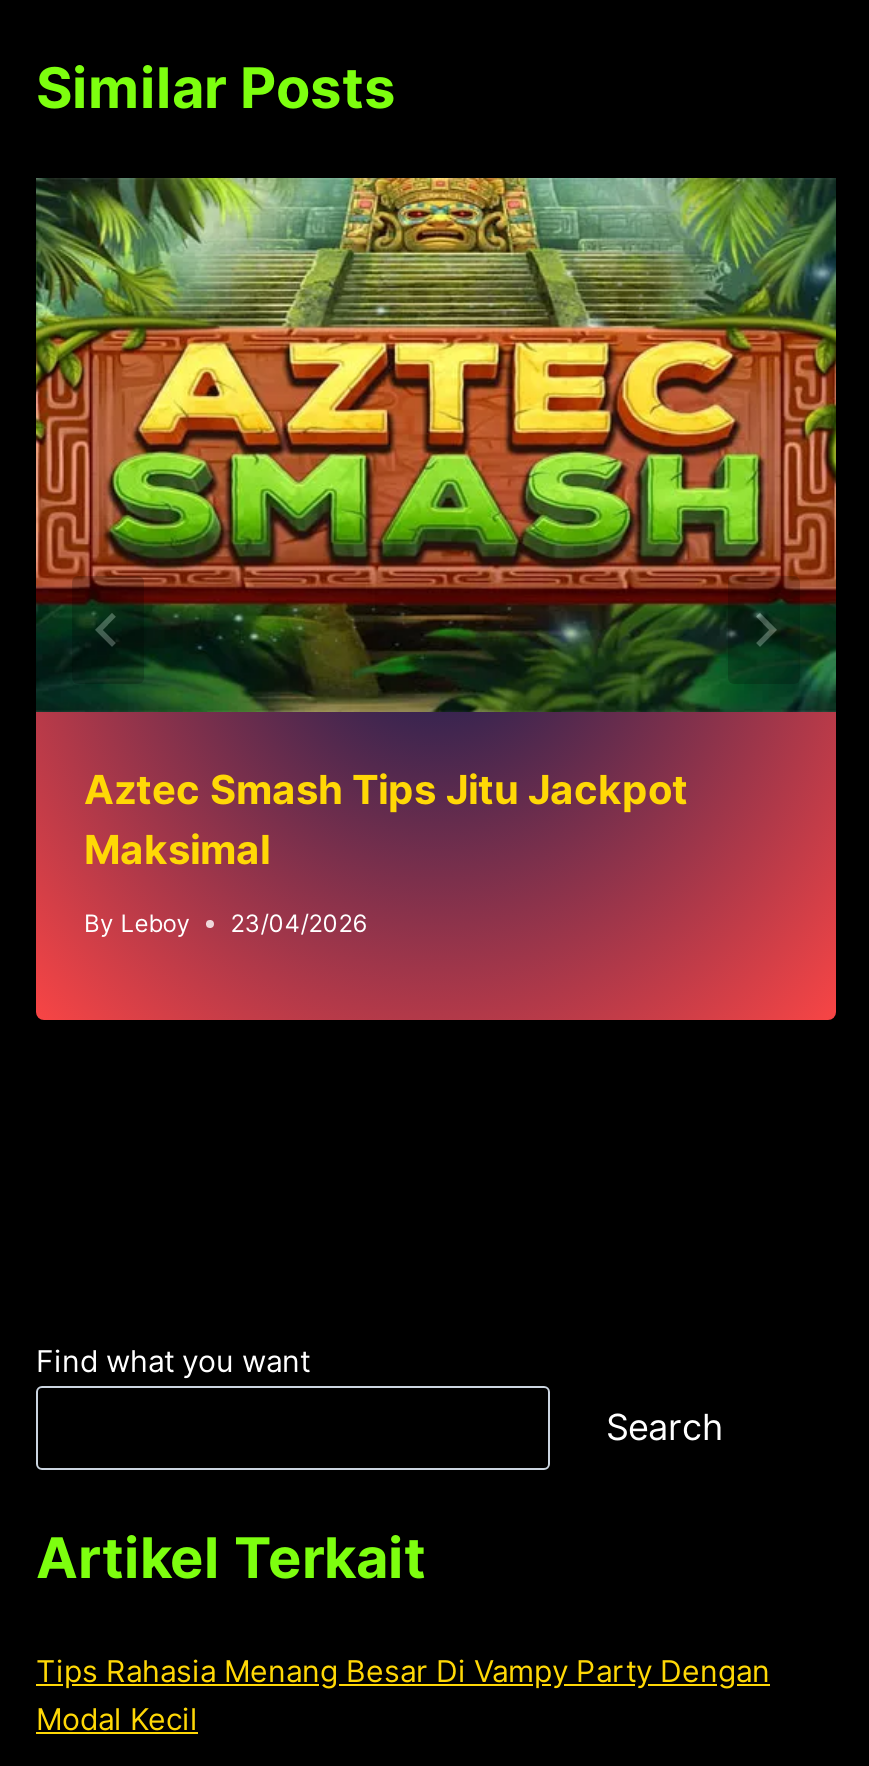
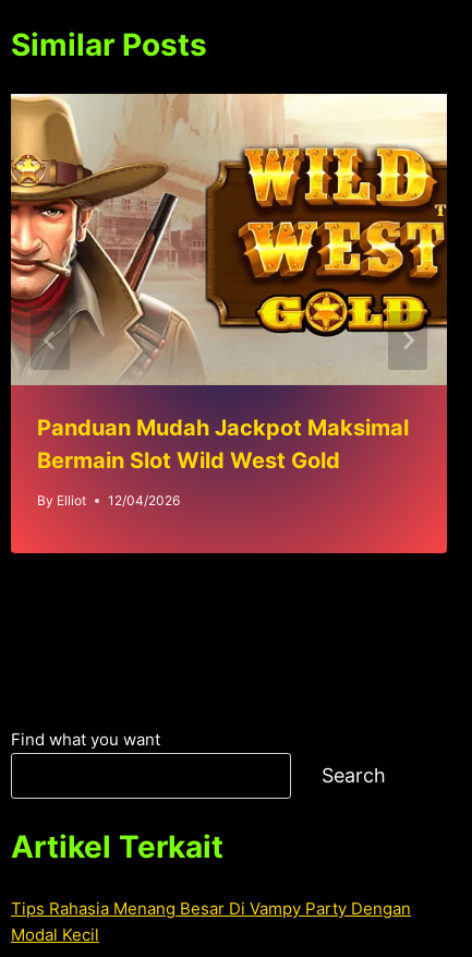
- [image]
- Aztec Smash Tips Jitu Jackpot
- Maksimal
+ [image]
+ Panduan Mudah Jackpot Maksimal
+ Bermain Slot Wild West Gold

- By Leboy
- 23/04/2026
+ By Elliot
+ 12/04/2026
